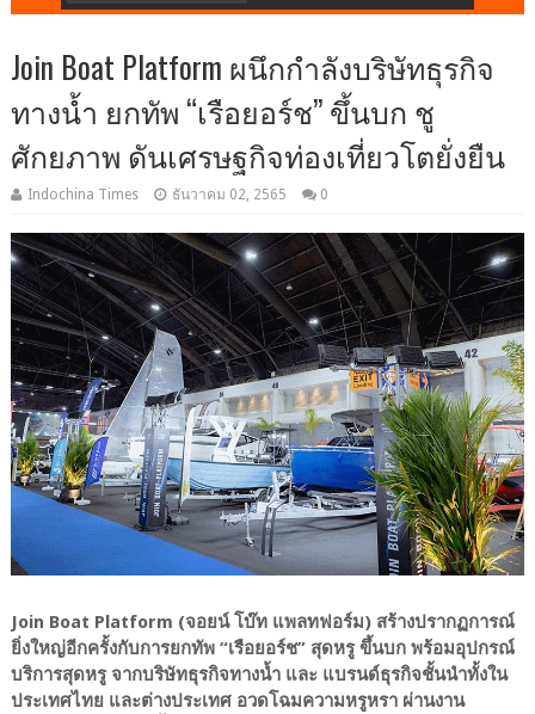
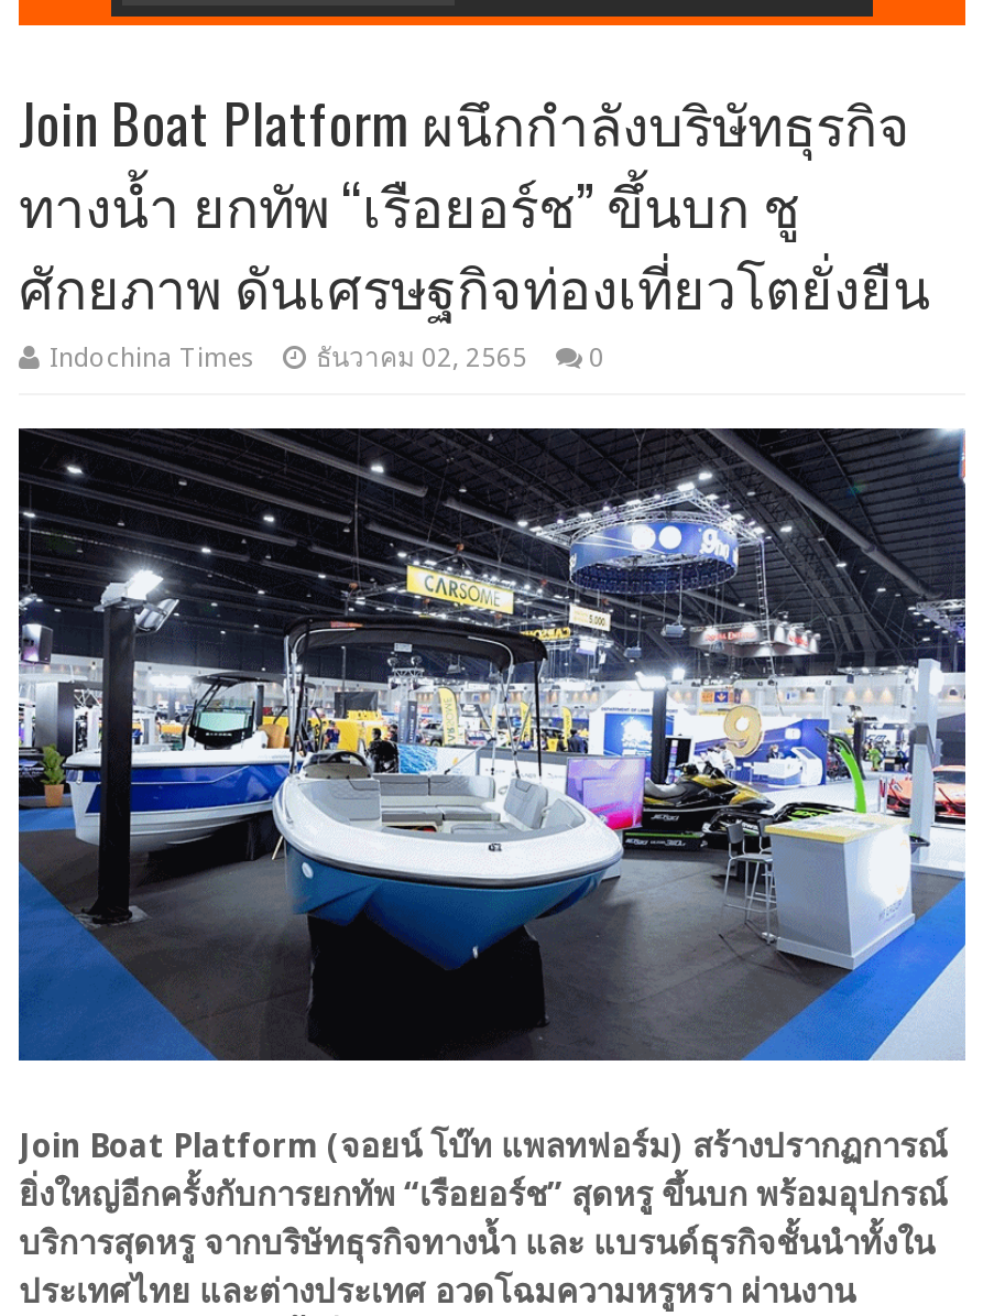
- [image]
+ [image]
